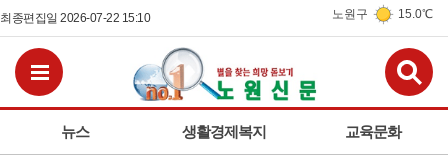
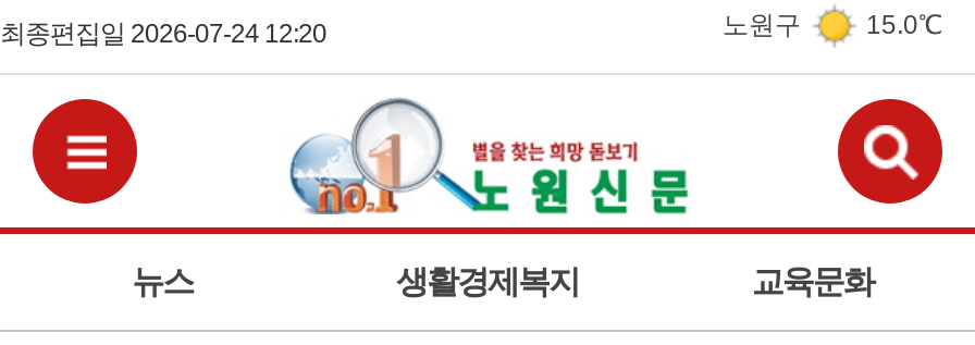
- 최종편집일 2026-07-22 15:10
+ 최종편집일 2026-07-24 12:20
